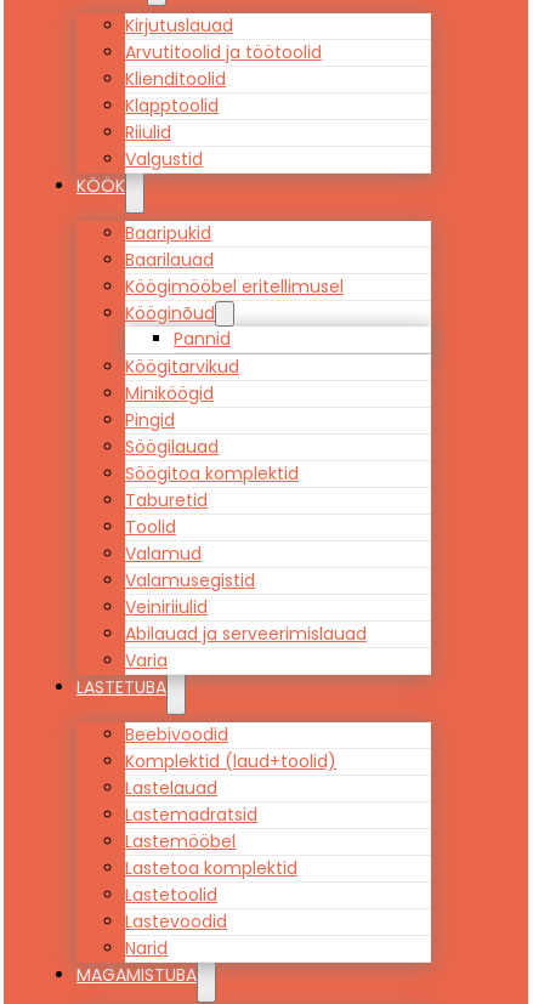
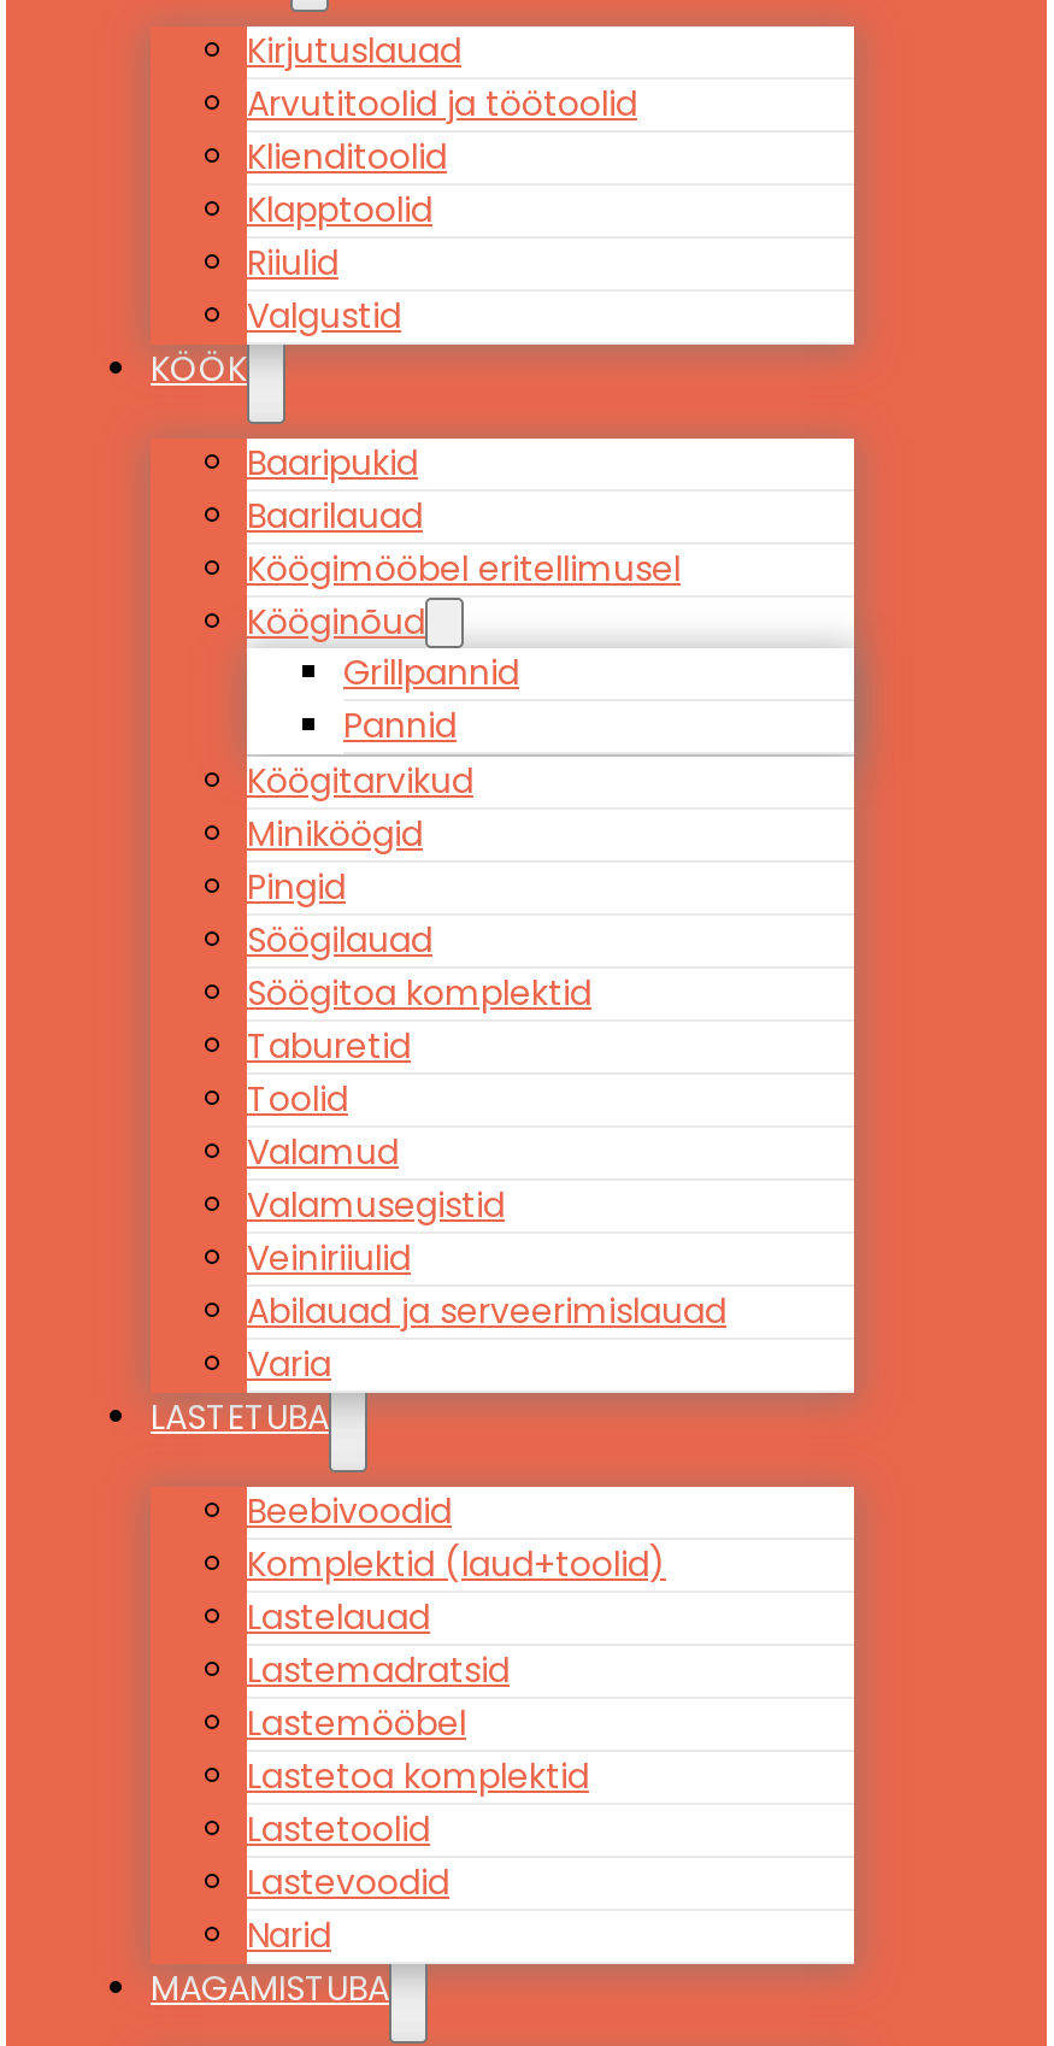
+ Grillpannid
